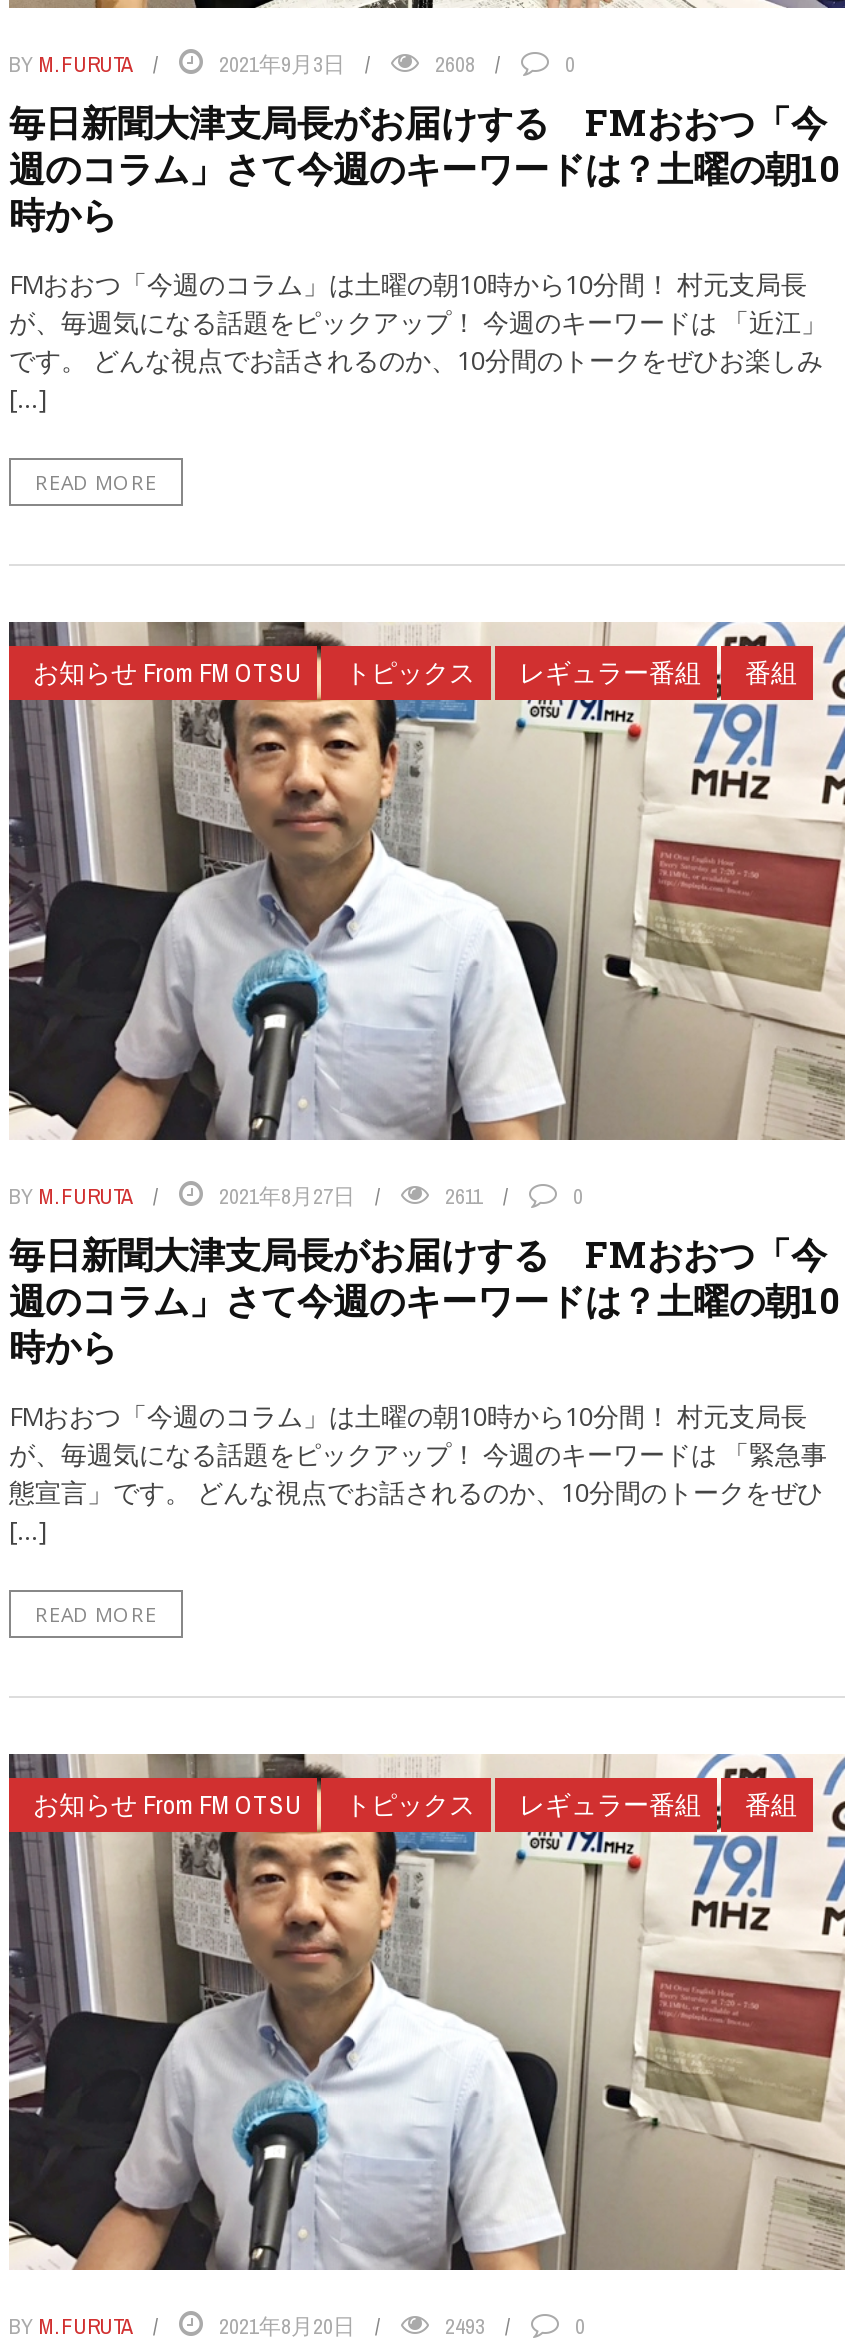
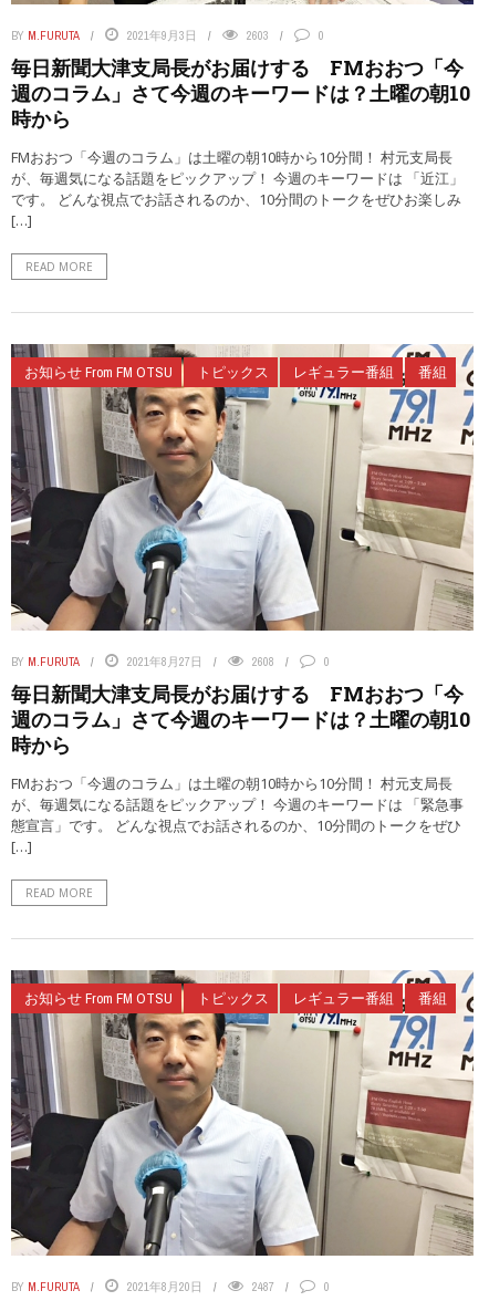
- 2608
+ 2603

- 2611
+ 2608

- 2493
+ 2487
